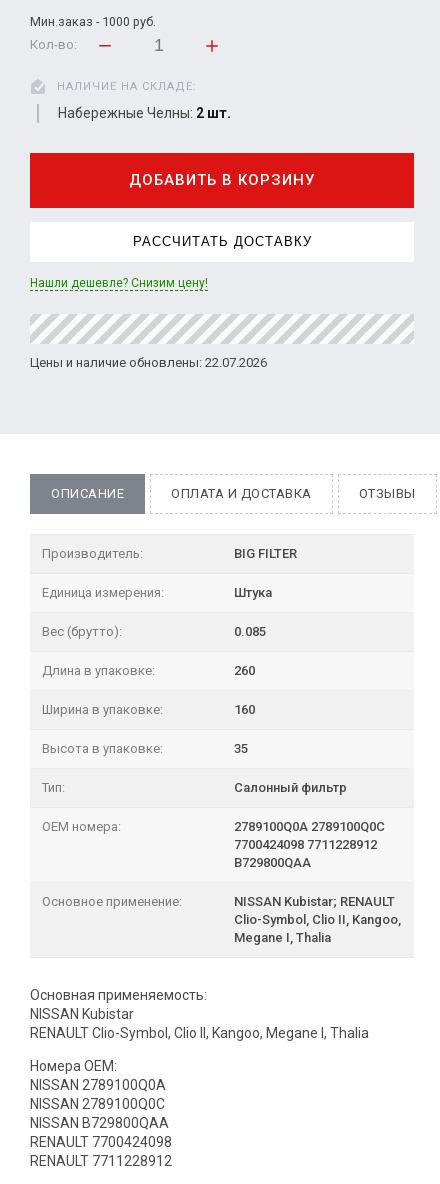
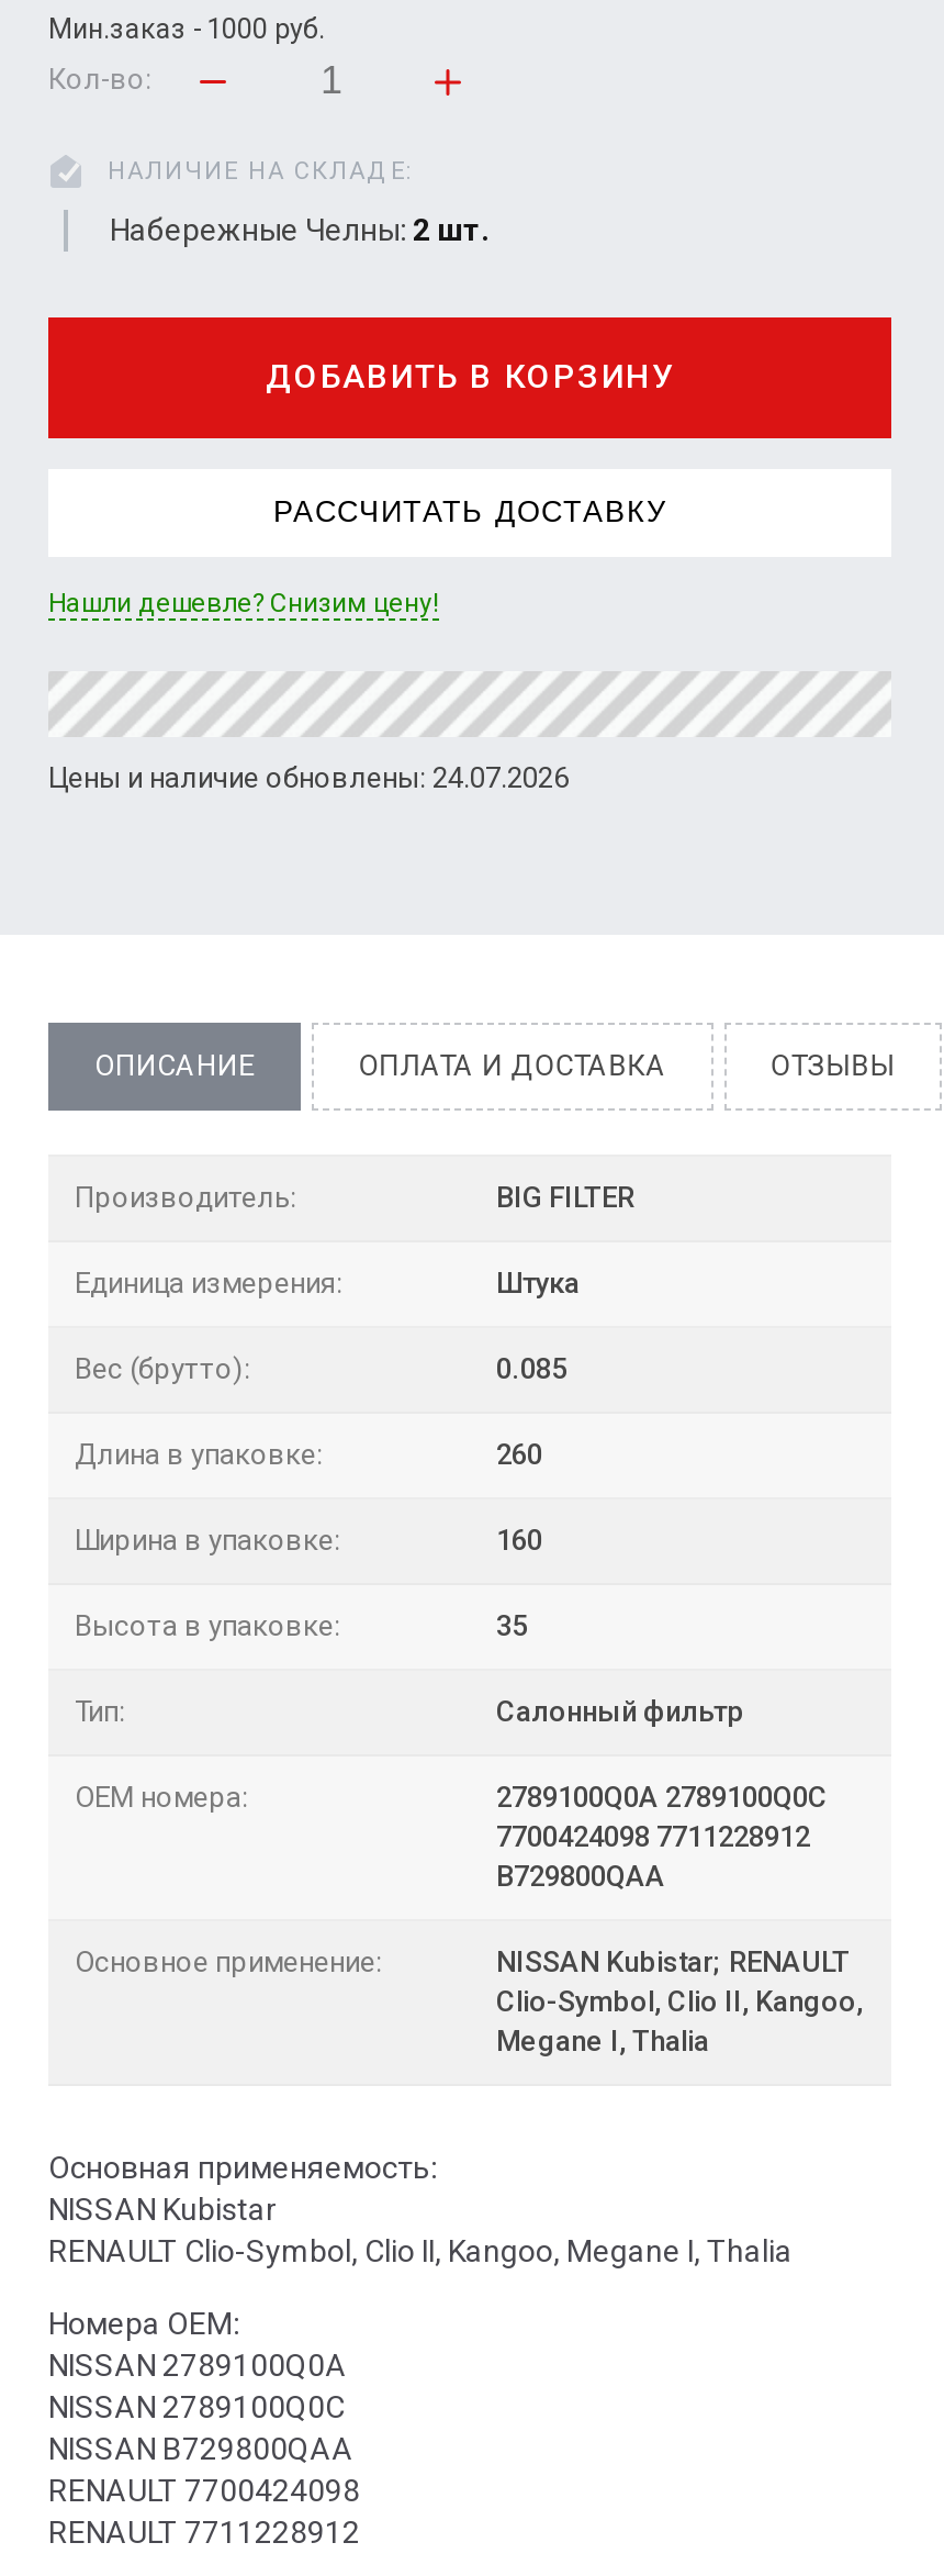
- Цены и наличие обновлены: 22.07.2026
+ Цены и наличие обновлены: 24.07.2026
